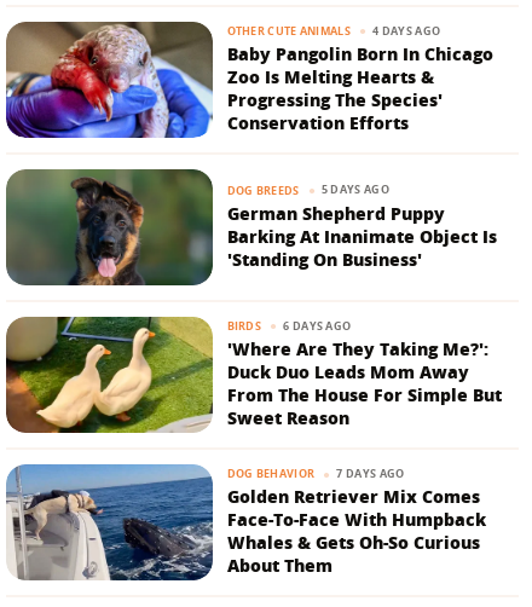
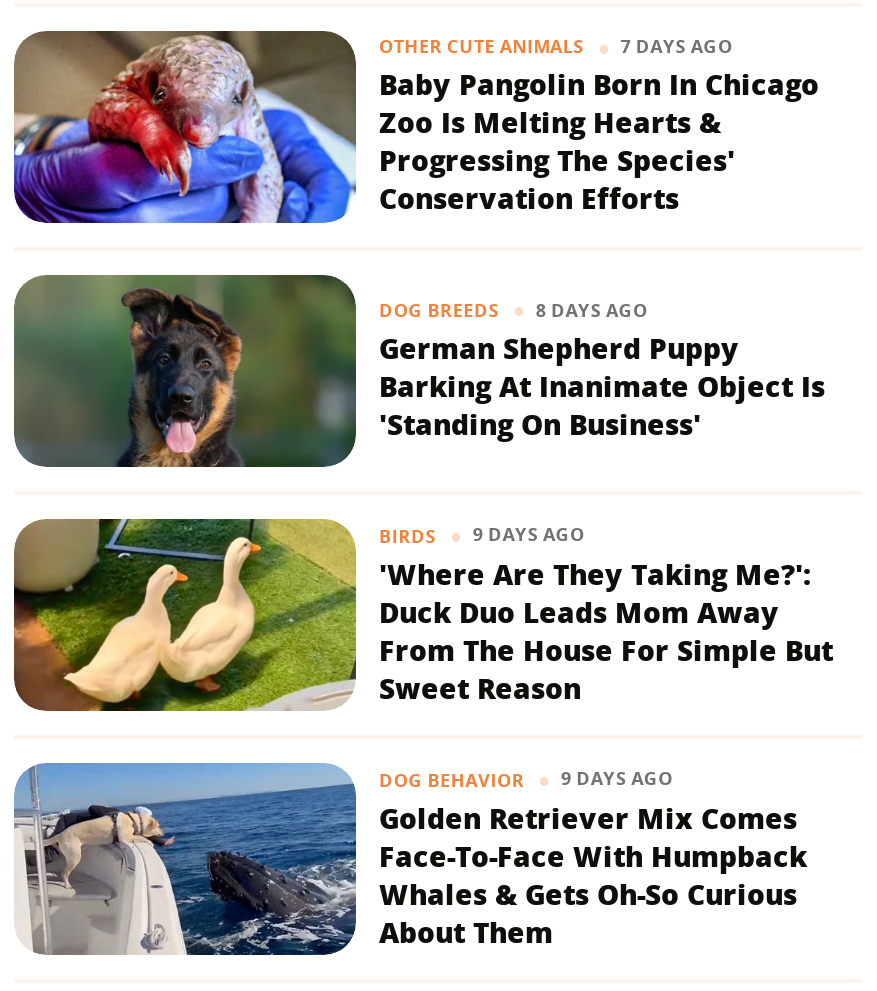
- OTHER CUTE ANIMALS 4 DAYS AGO
+ OTHER CUTE ANIMALS 7 DAYS AGO

- DOG BREEDS 5 DAYS AGO
+ DOG BREEDS 8 DAYS AGO

- BIRDS 6 DAYS AGO
+ BIRDS 9 DAYS AGO

- DOG BEHAVIOR 7 DAYS AGO
+ DOG BEHAVIOR 9 DAYS AGO
